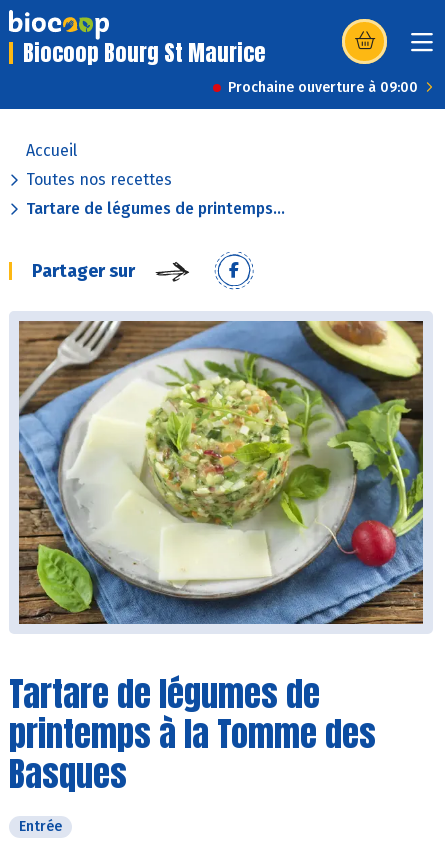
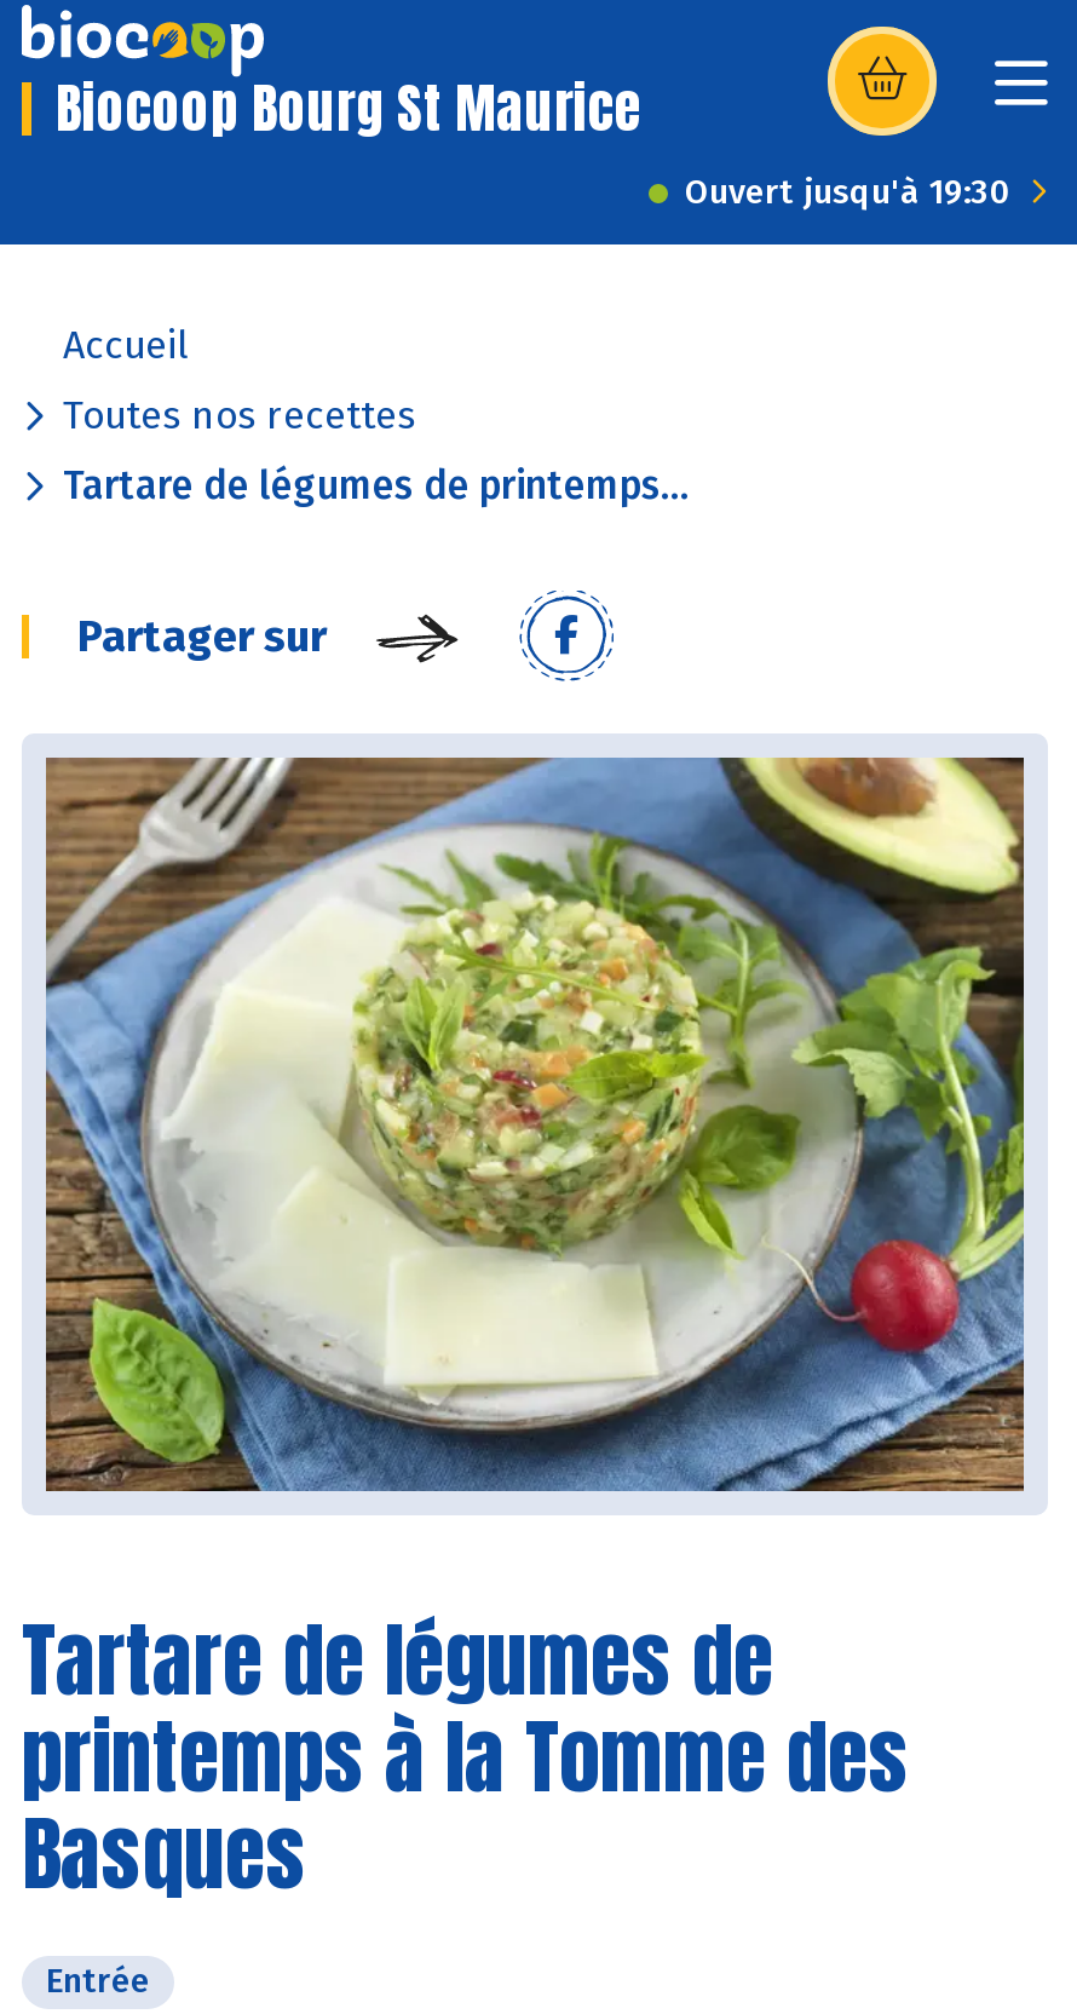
- Prochaine ouverture à 09:00
+ Ouvert jusqu'à 19:30
